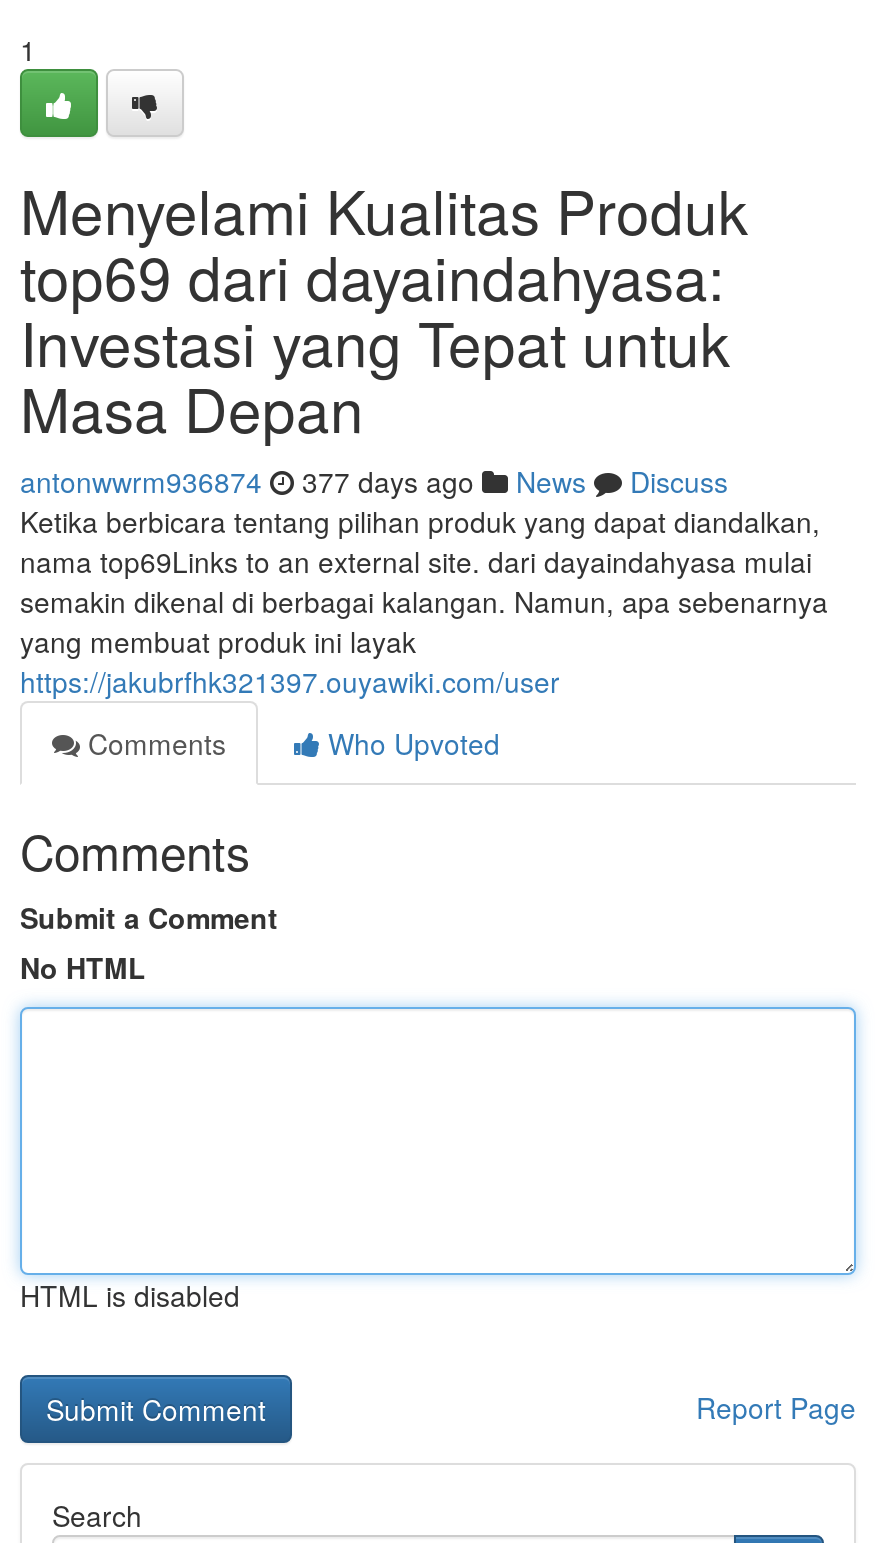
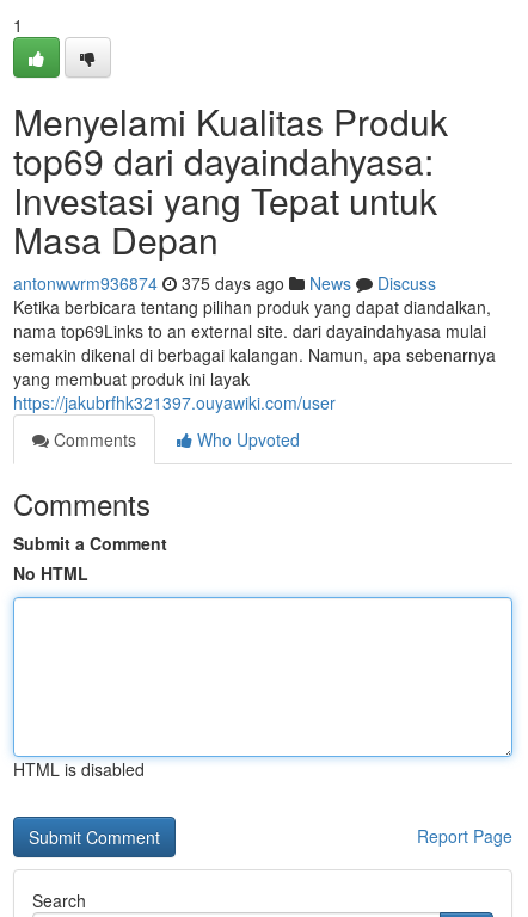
- antonwwrm936874 377 days ago News Discuss
+ antonwwrm936874 375 days ago News Discuss
